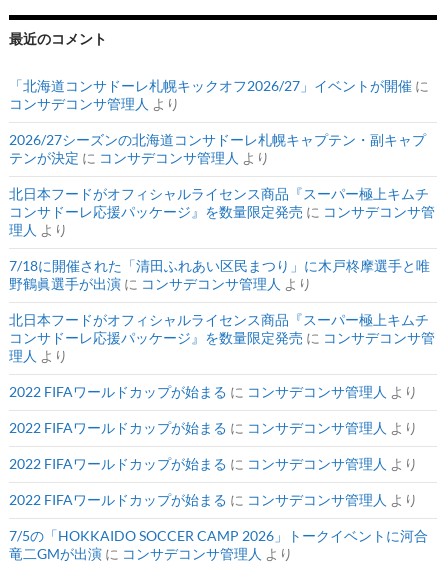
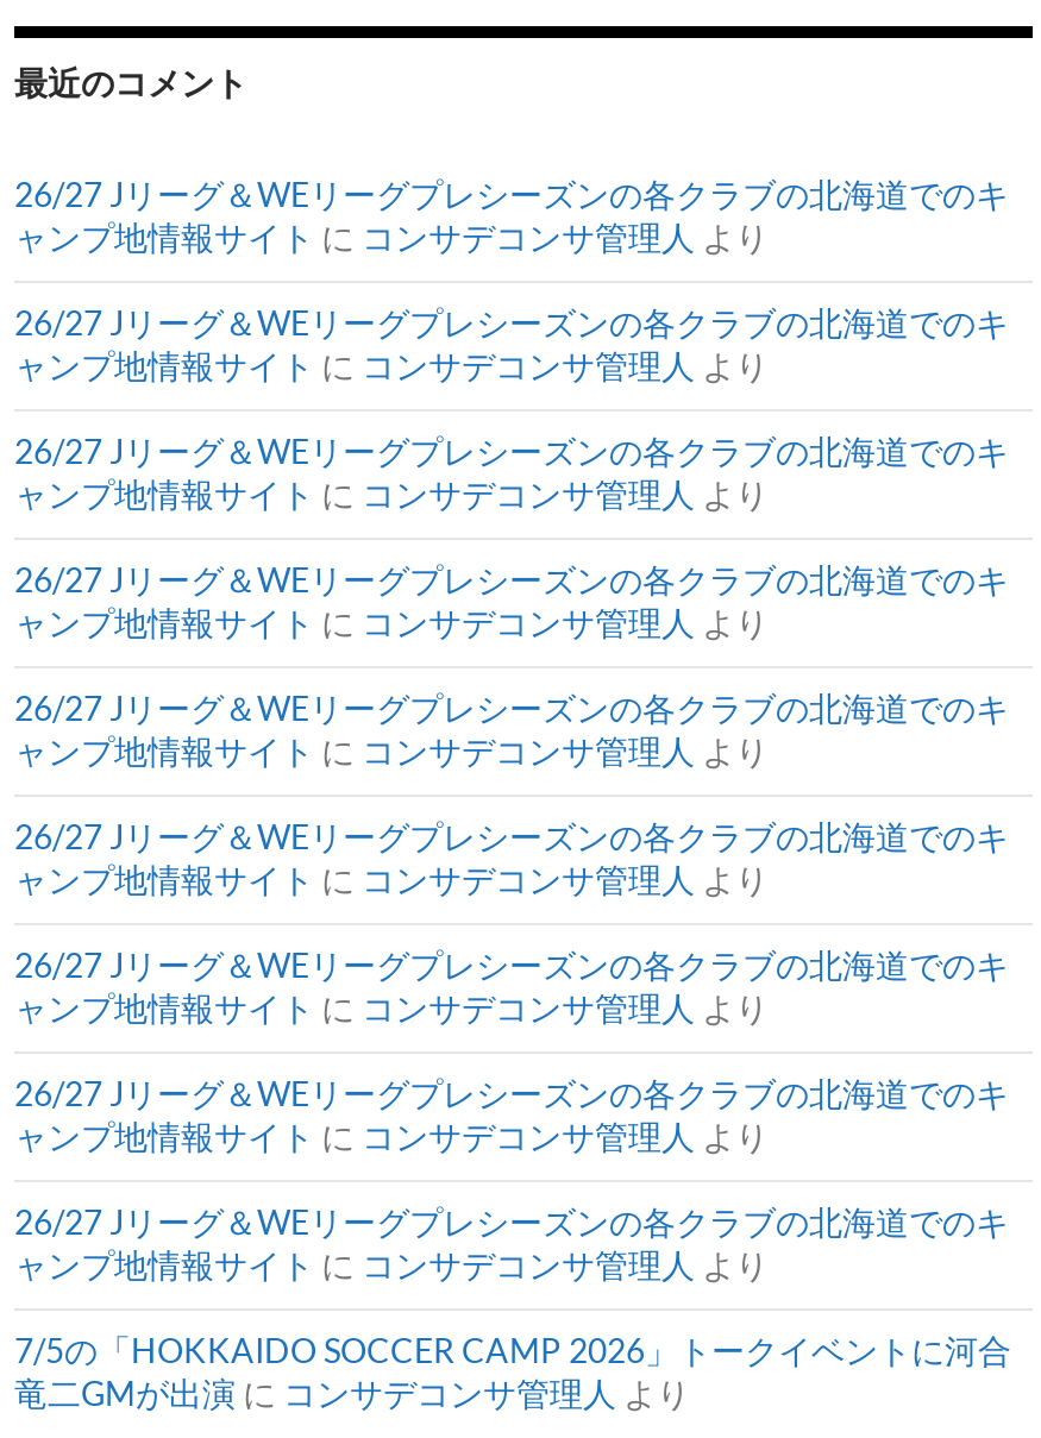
- 「北海道コンサドーレ札幌キックオフ2026/27」イベントが開催に
- コンサデコンサ管理人より
+ 26/27 Jリーグ＆WEリーグプレシーズンの各クラブの北海道でのキ
+ ャンプ地情報サイトにコンサデコンサ管理人より

- 2026/27シーズンの北海道コンサドーレ札幌キャプテン・副キャプ
- テンが決定にコンサデコンサ管理人より
+ 26/27 Jリーグ＆WEリーグプレシーズンの各クラブの北海道でのキ
+ ャンプ地情報サイトにコンサデコンサ管理人より

- 北日本フードがオフィシャルライセンス商品『スーパー極上キムチ
- コンサドーレ応援パッケージ』を数量限定発売にコンサデコンサ管
- 理人より
+ 26/27 Jリーグ＆WEリーグプレシーズンの各クラブの北海道でのキ
+ ャンプ地情報サイトにコンサデコンサ管理人より

- 7/18に開催された「清田ふれあい区民まつり」に木戸柊摩選手と唯
- 野鶴眞選手が出演にコンサデコンサ管理人より
+ 26/27 Jリーグ＆WEリーグプレシーズンの各クラブの北海道でのキ
+ ャンプ地情報サイトにコンサデコンサ管理人より

- 北日本フードがオフィシャルライセンス商品『スーパー極上キムチ
- コンサドーレ応援パッケージ』を数量限定発売にコンサデコンサ管
- 理人より
+ 26/27 Jリーグ＆WEリーグプレシーズンの各クラブの北海道でのキ
+ ャンプ地情報サイトにコンサデコンサ管理人より

- 2022 FIFAワールドカップが始まるにコンサデコンサ管理人より
+ 26/27 Jリーグ＆WEリーグプレシーズンの各クラブの北海道でのキ
+ ャンプ地情報サイトにコンサデコンサ管理人より

- 2022 FIFAワールドカップが始まるにコンサデコンサ管理人より
+ 26/27 Jリーグ＆WEリーグプレシーズンの各クラブの北海道でのキ
+ ャンプ地情報サイトにコンサデコンサ管理人より

- 2022 FIFAワールドカップが始まるにコンサデコンサ管理人より
+ 26/27 Jリーグ＆WEリーグプレシーズンの各クラブの北海道でのキ
+ ャンプ地情報サイトにコンサデコンサ管理人より

- 2022 FIFAワールドカップが始まるにコンサデコンサ管理人より
+ 26/27 Jリーグ＆WEリーグプレシーズンの各クラブの北海道でのキ
+ ャンプ地情報サイトにコンサデコンサ管理人より
